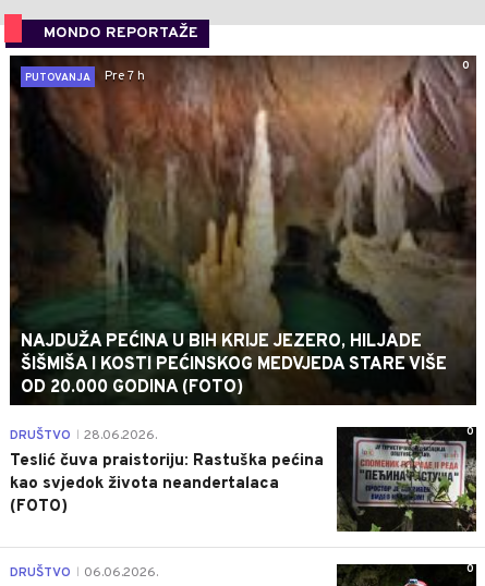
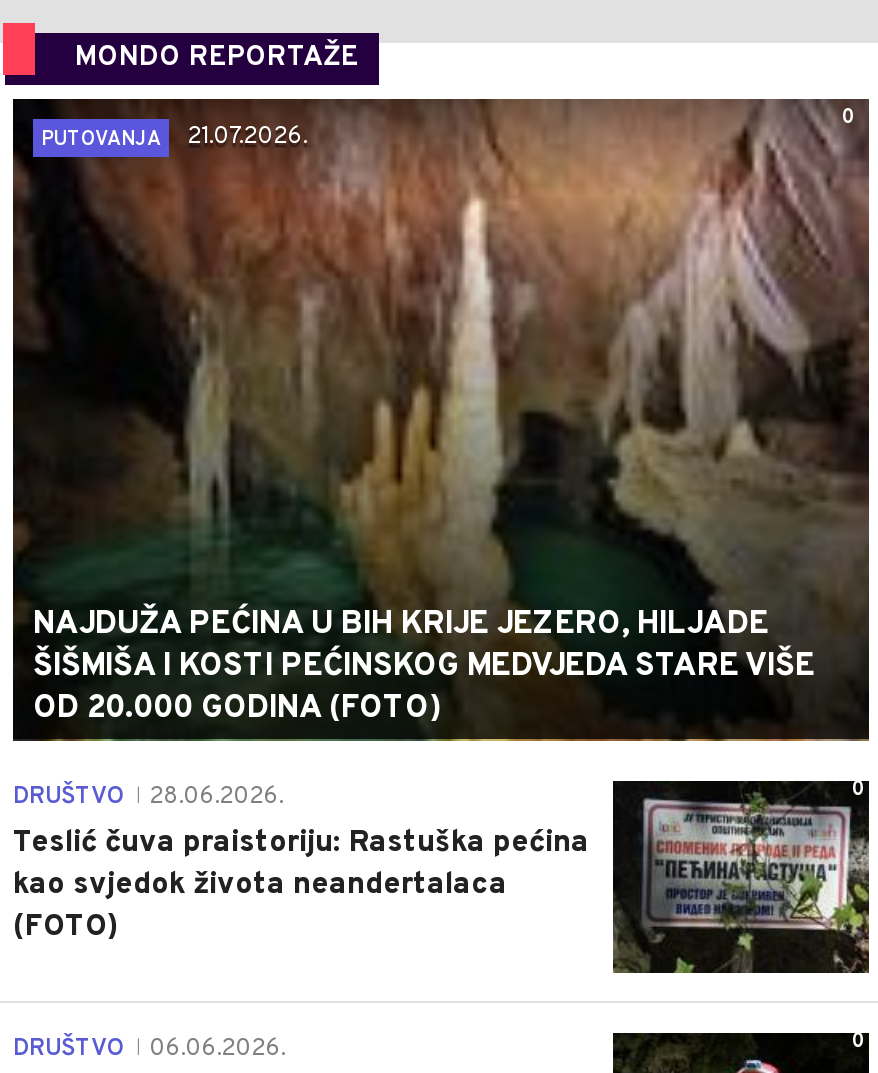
- PUTOVANJA Pre 7 h
+ PUTOVANJA 21.07.2026.
